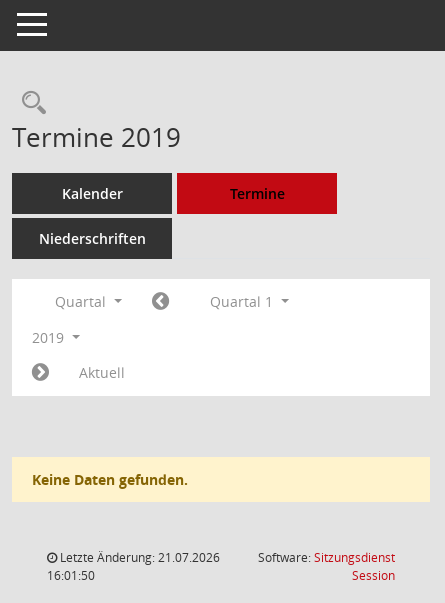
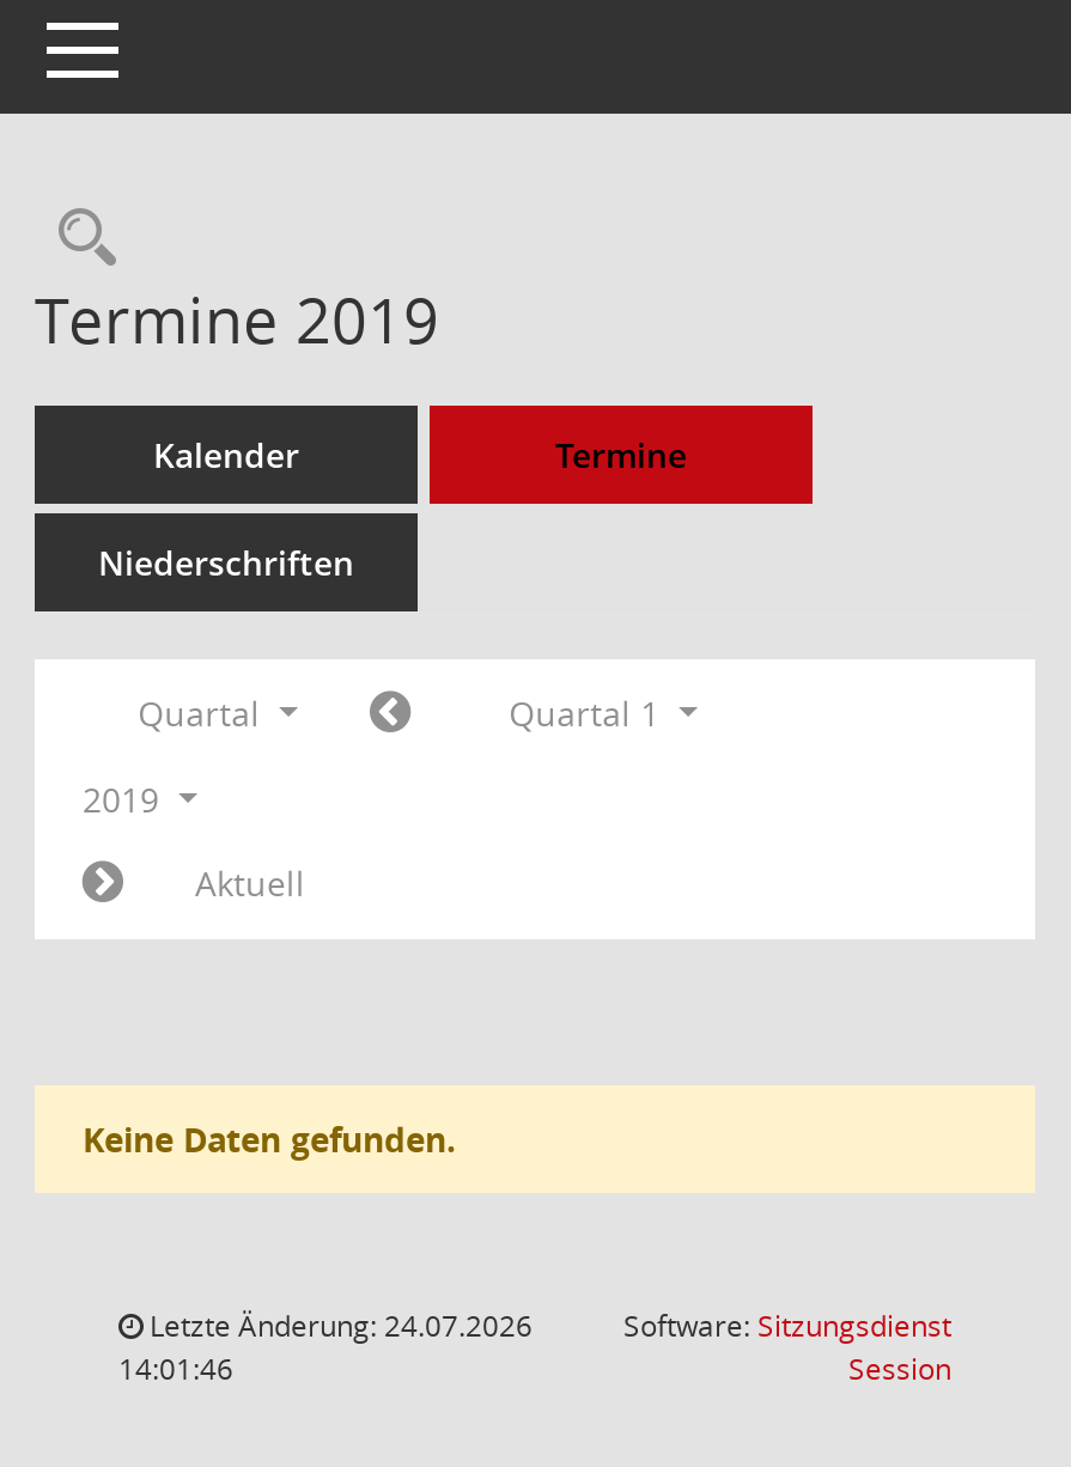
- Letzte Änderung: 21.07.2026
+ Letzte Änderung: 24.07.2026

- 16:01:50
+ 14:01:46
